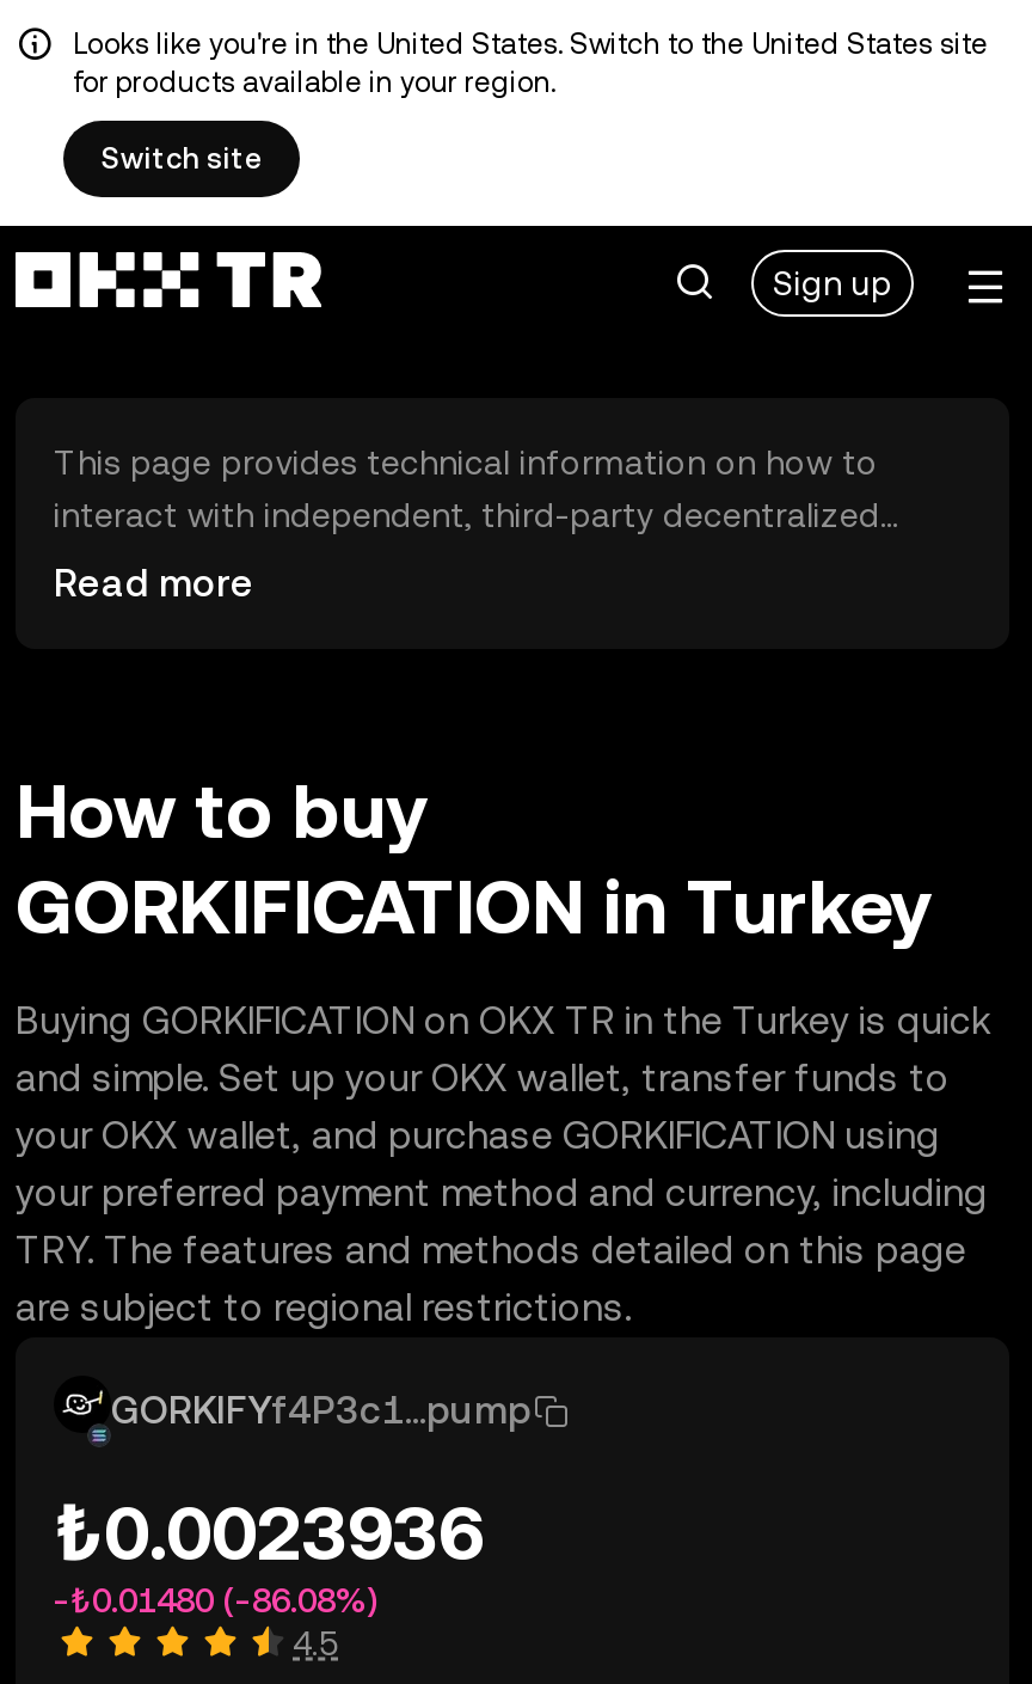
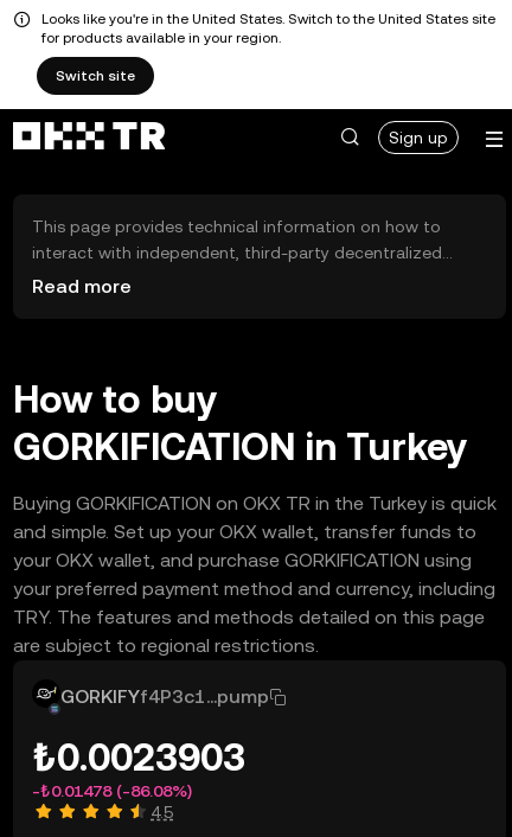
- ₺0.0023936
+ ₺0.0023903

- -₺0.01480 (-86.08%)
+ -₺0.01478 (-86.08%)
